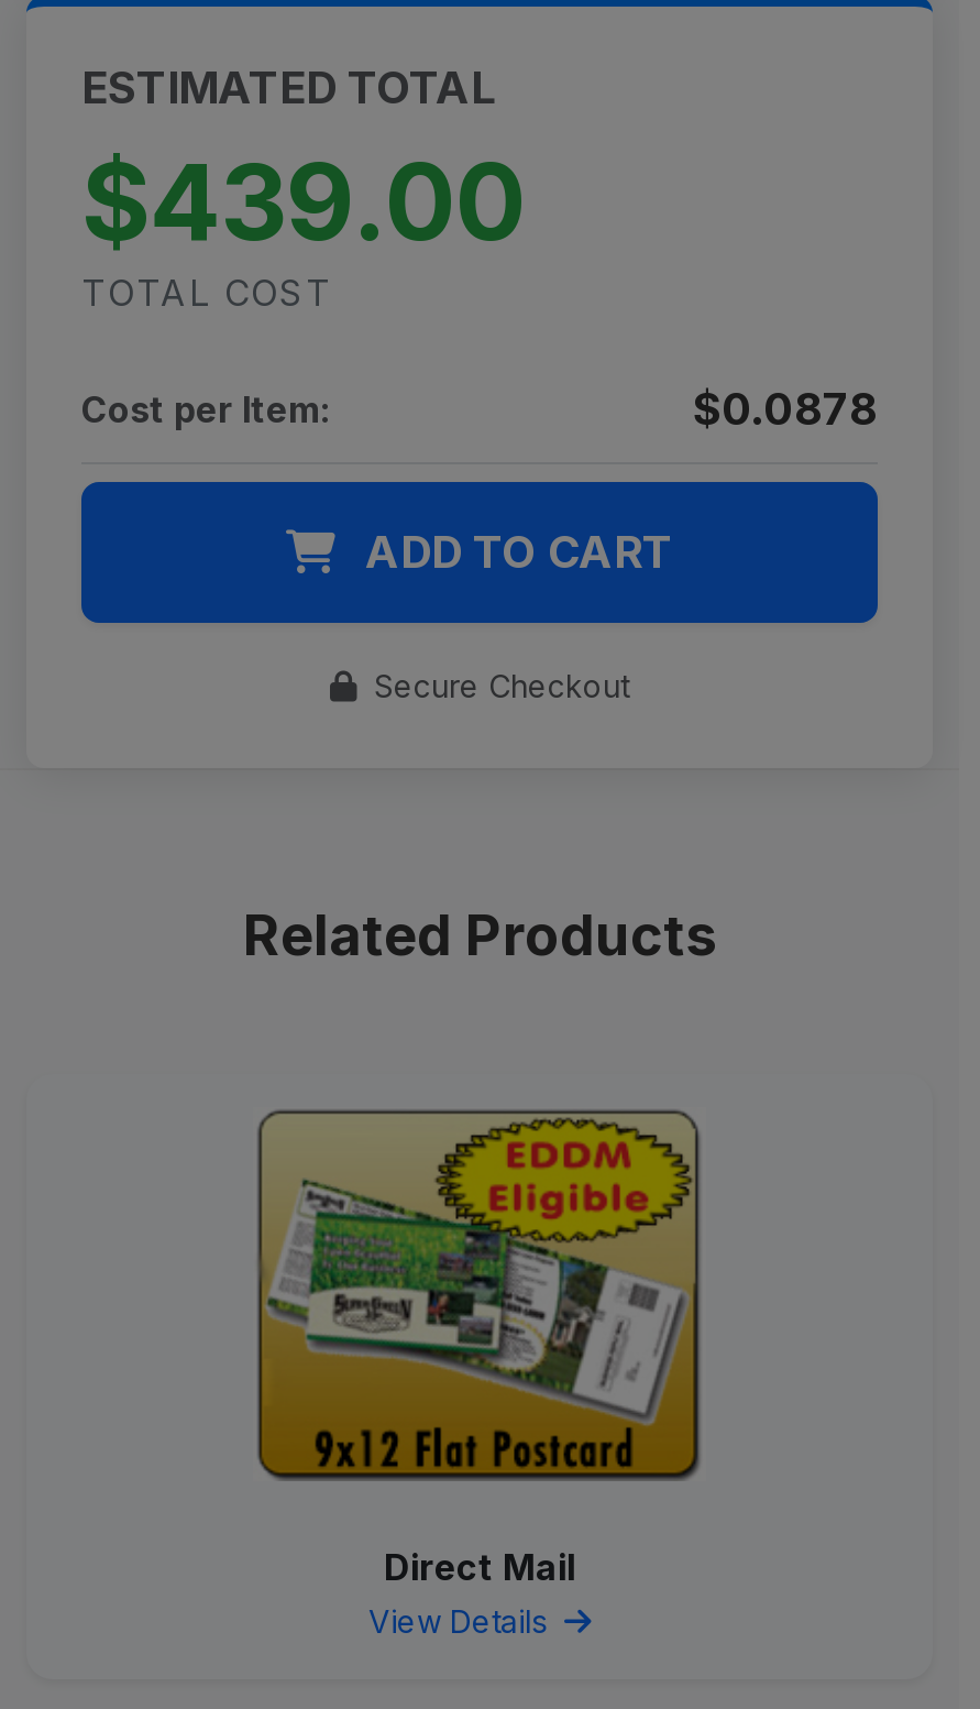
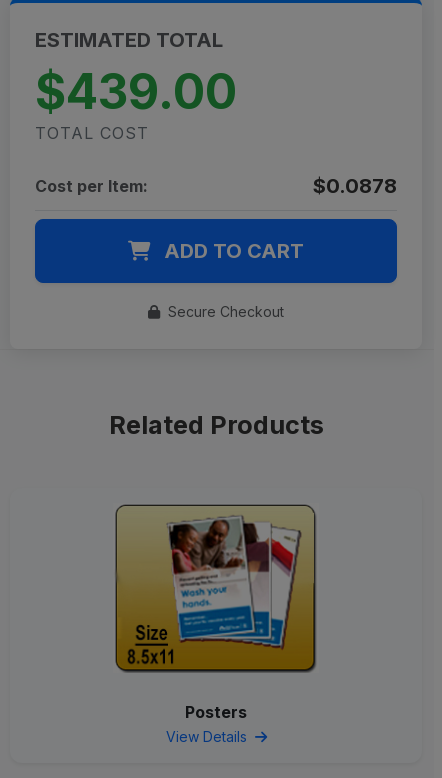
- [image]
- Direct Mail
+ [image]
+ Posters
